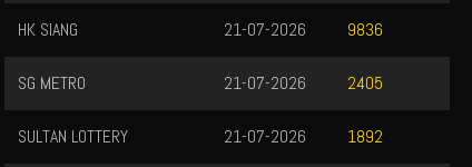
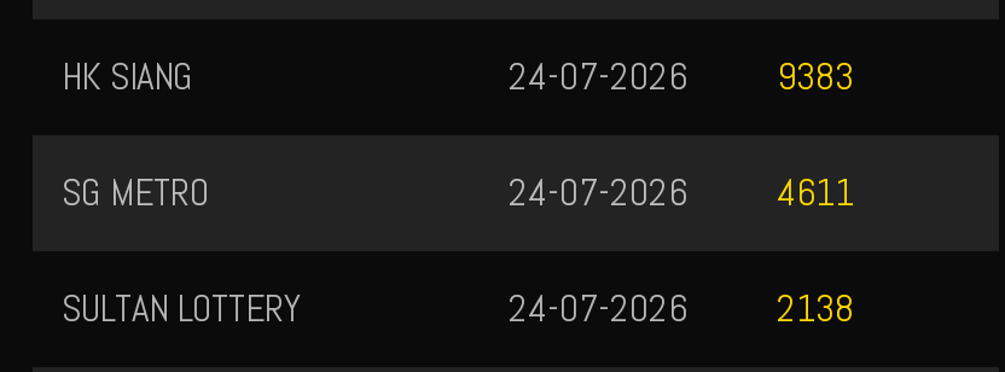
- 21-07-2026
+ 24-07-2026

- 9836
+ 9383

- 21-07-2026
+ 24-07-2026

- 2405
+ 4611

- 21-07-2026
+ 24-07-2026

- 1892
+ 2138
